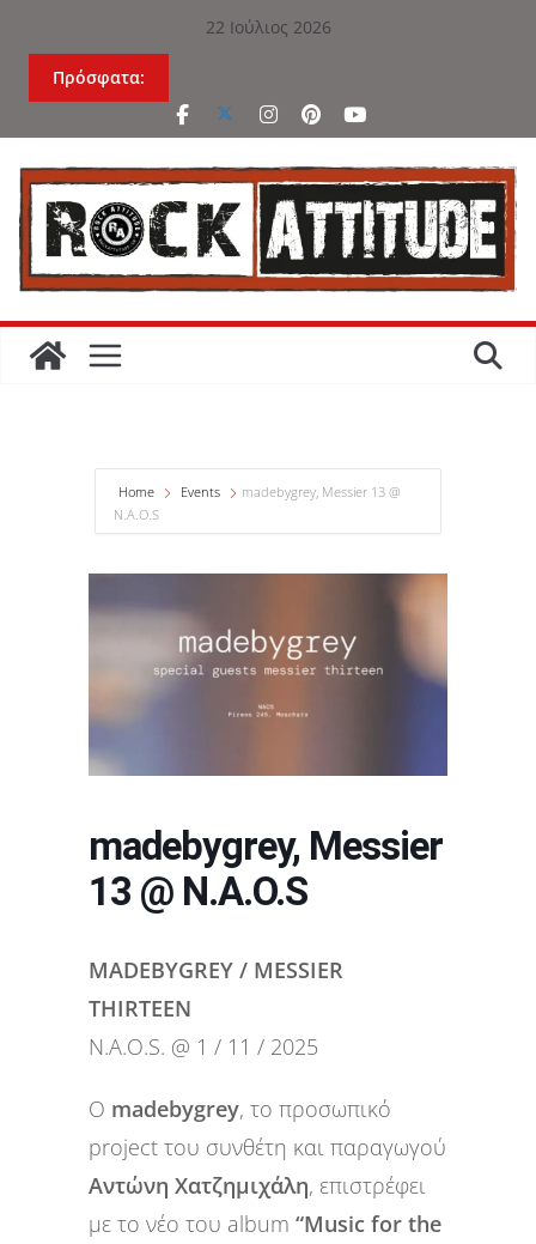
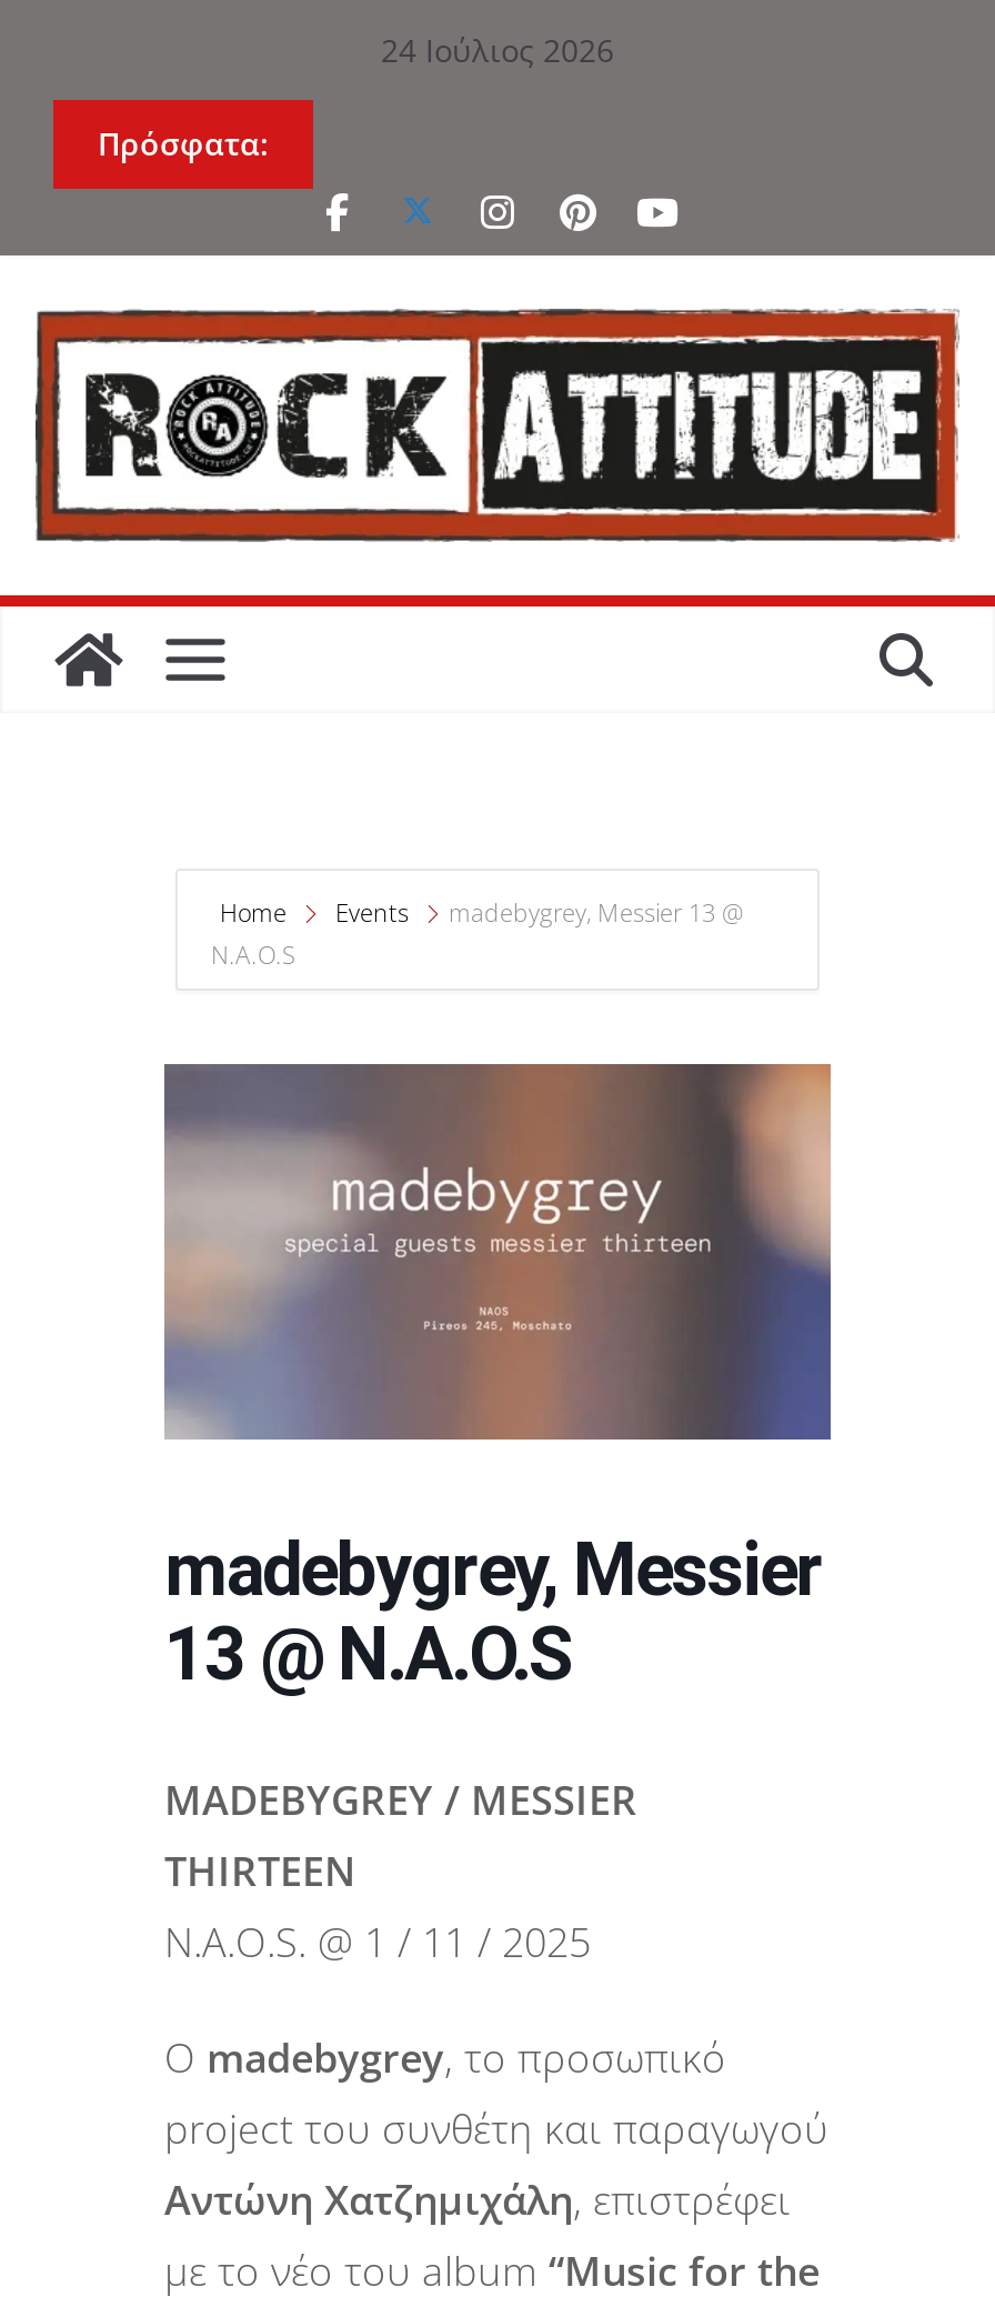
- 22 Ιούλιος 2026
+ 24 Ιούλιος 2026
